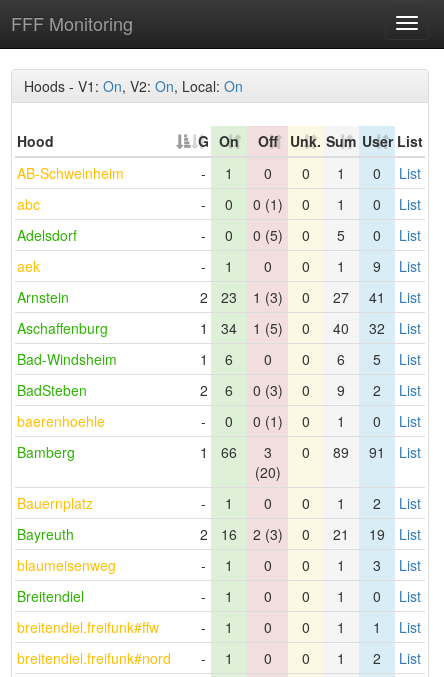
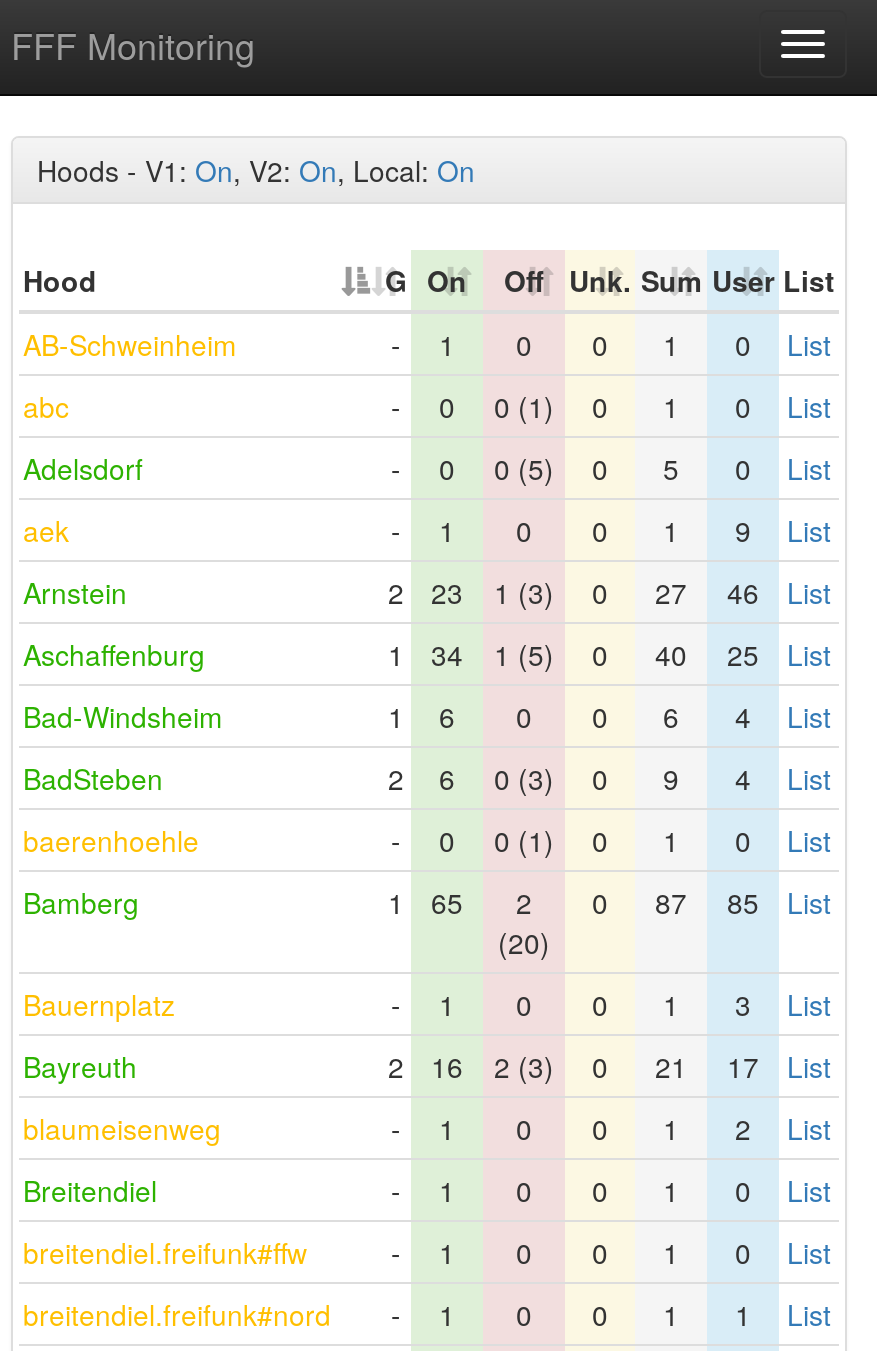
- 2 23 1 (3) 0 27 41 List
+ 2 23 1 (3) 0 27 46 List

- 1 34 1 (5) 0 40 32 List
+ 1 34 1 (5) 0 40 25 List

- 1 6 0 0 6 5 List
+ 1 6 0 0 6 4 List

- 2 6 0 (3) 0 9 2 List
+ 2 6 0 (3) 0 9 4 List

- 66
+ 65

- 3
+ 2

- 89
+ 87

- 91
+ 85

- 2
+ 3

- 2 16 2 (3) 0 21 19 List
+ 2 16 2 (3) 0 21 17 List

- 3
+ 2

- 1
+ 0

- 2
+ 1
